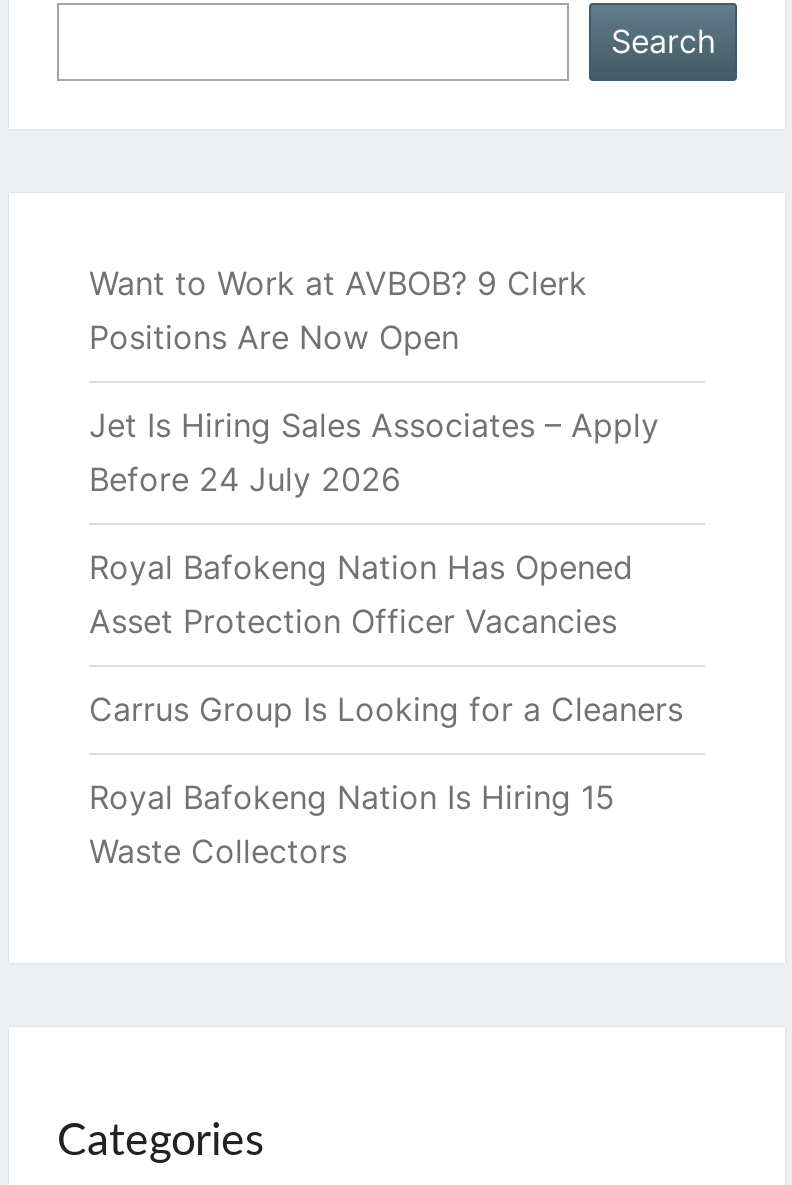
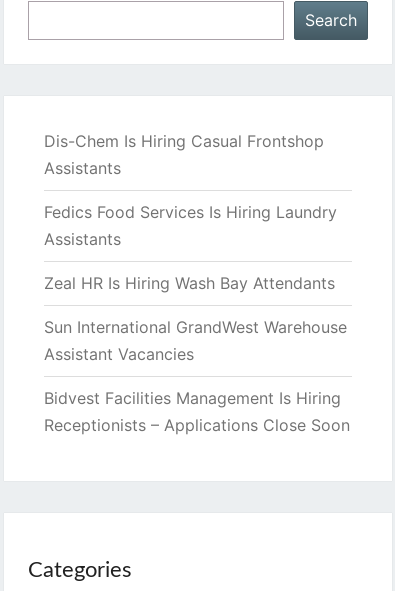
- Want to Work at AVBOB? 9 Clerk
- Positions Are Now Open
+ Dis-Chem Is Hiring Casual Frontshop
+ Assistants

- Jet Is Hiring Sales Associates – Apply
- Before 24 July 2026
+ Fedics Food Services Is Hiring Laundry
+ Assistants

- Royal Bafokeng Nation Has Opened
- Asset Protection Officer Vacancies
+ Zeal HR Is Hiring Wash Bay Attendants

- Carrus Group Is Looking for a Cleaners
+ Sun International GrandWest Warehouse
+ Assistant Vacancies

- Royal Bafokeng Nation Is Hiring 15
- Waste Collectors
+ Bidvest Facilities Management Is Hiring
+ Receptionists – Applications Close Soon
